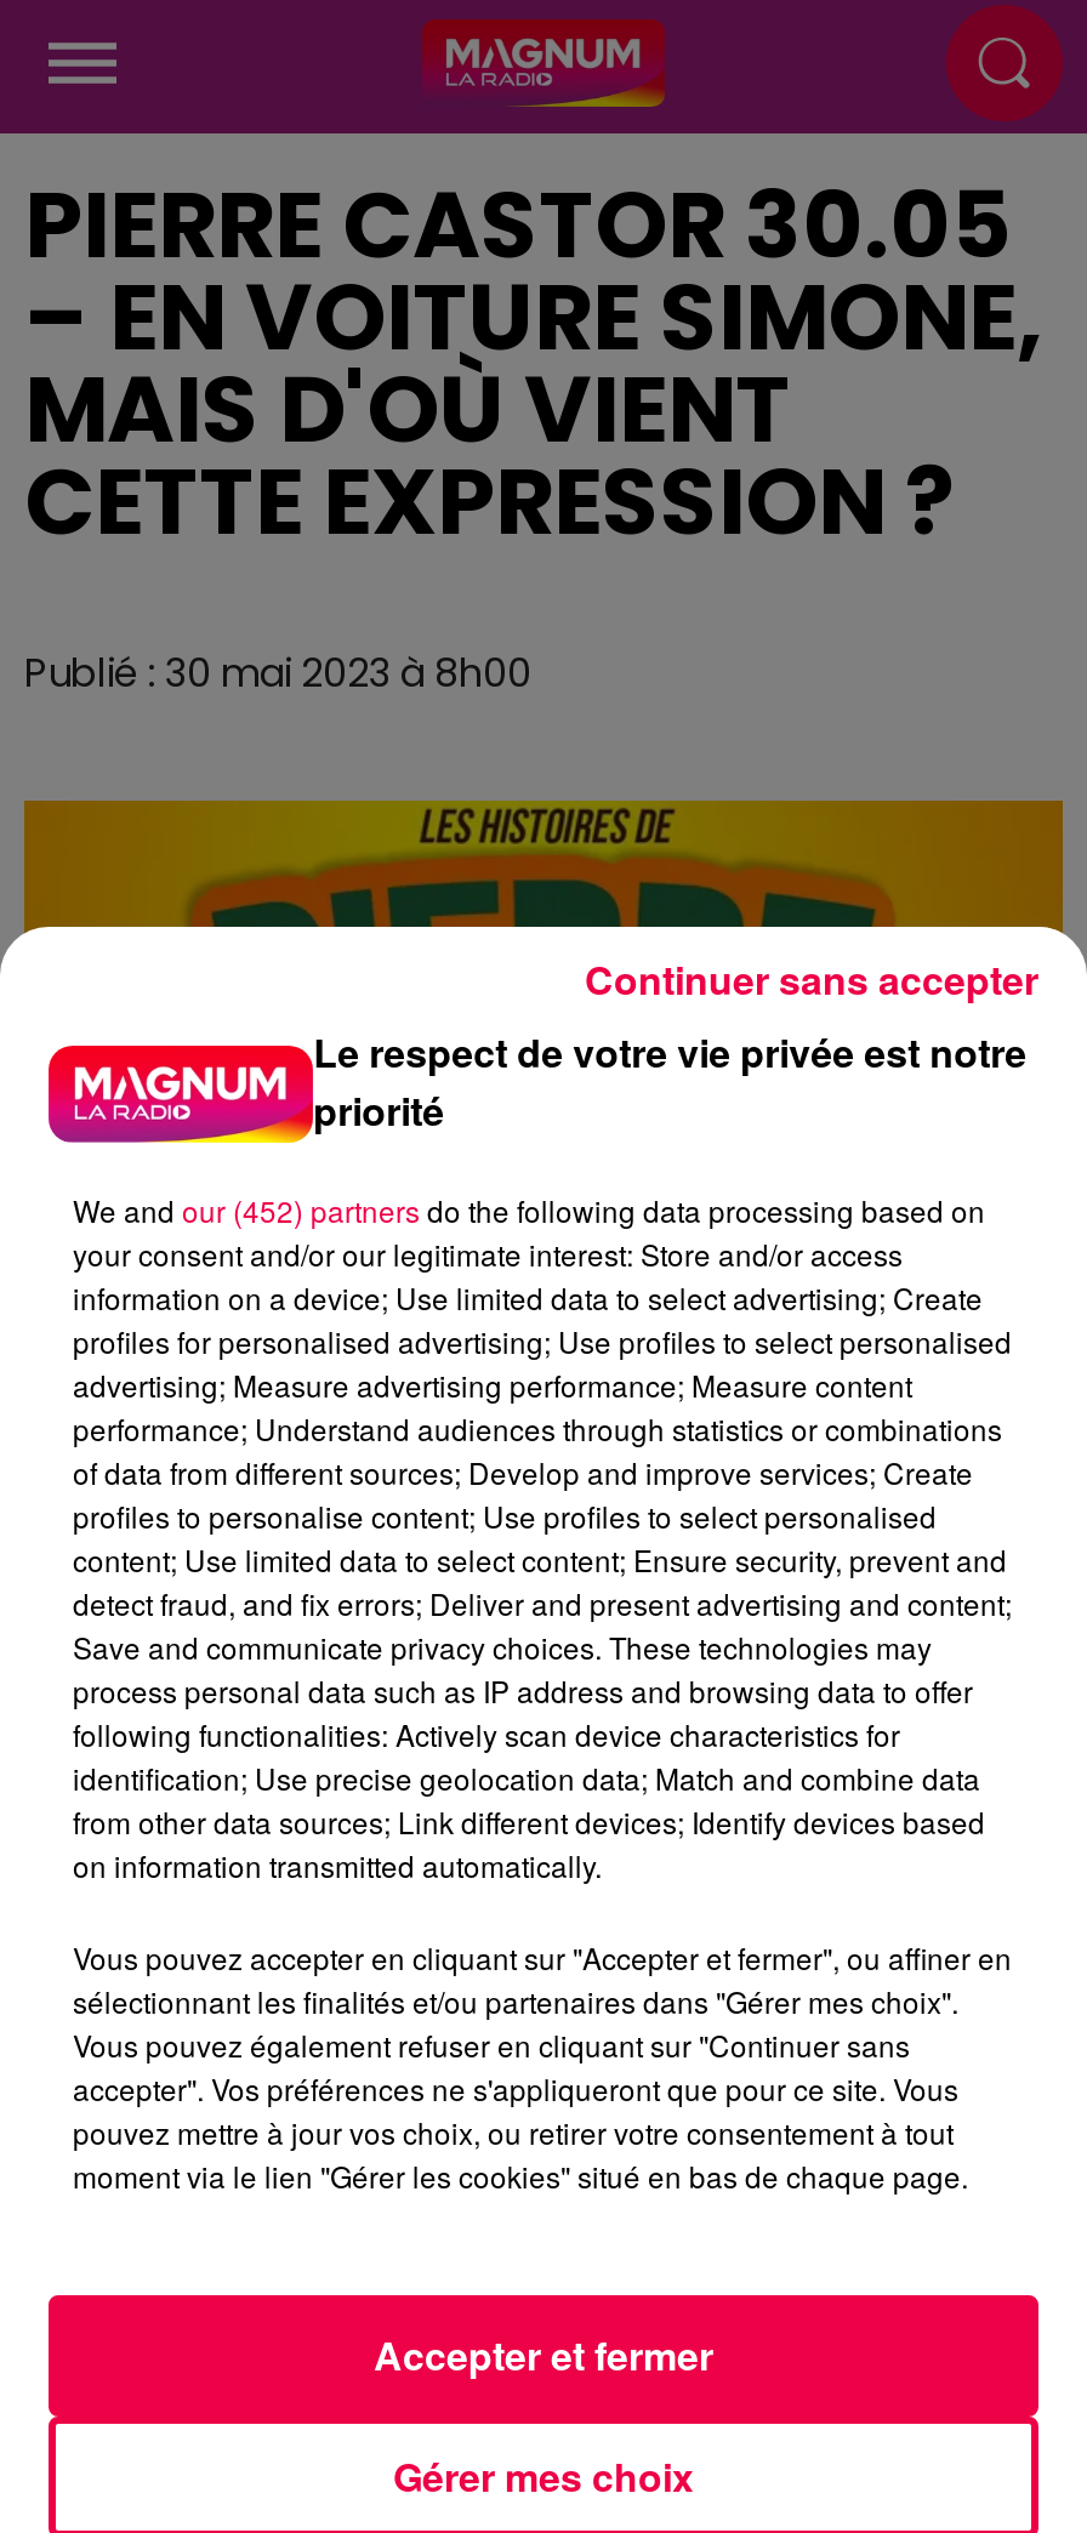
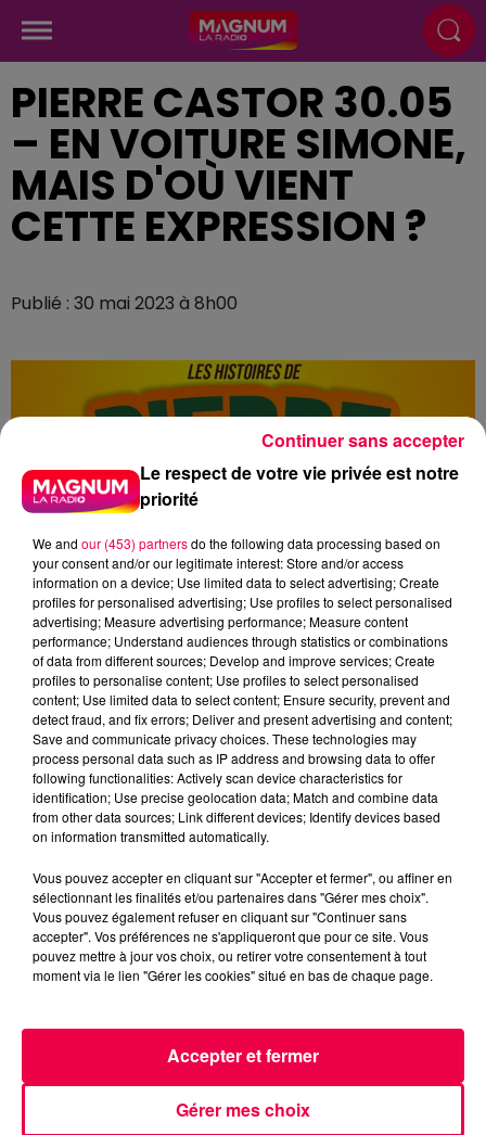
- We and our (452) partners do the following data processing based on
+ We and our (453) partners do the following data processing based on
